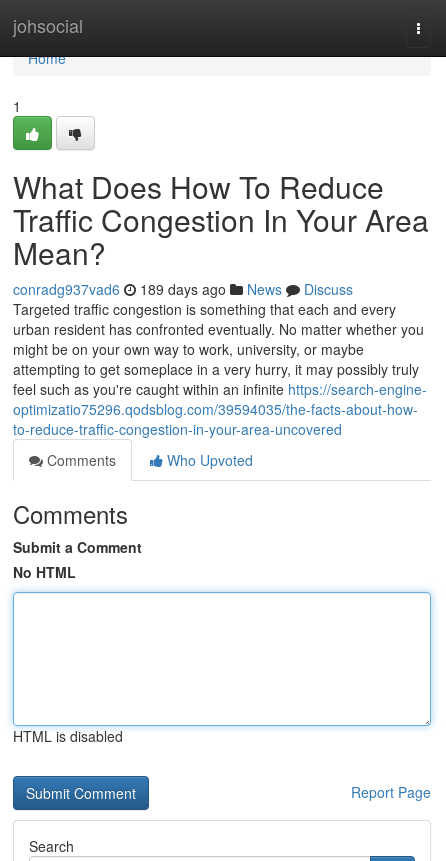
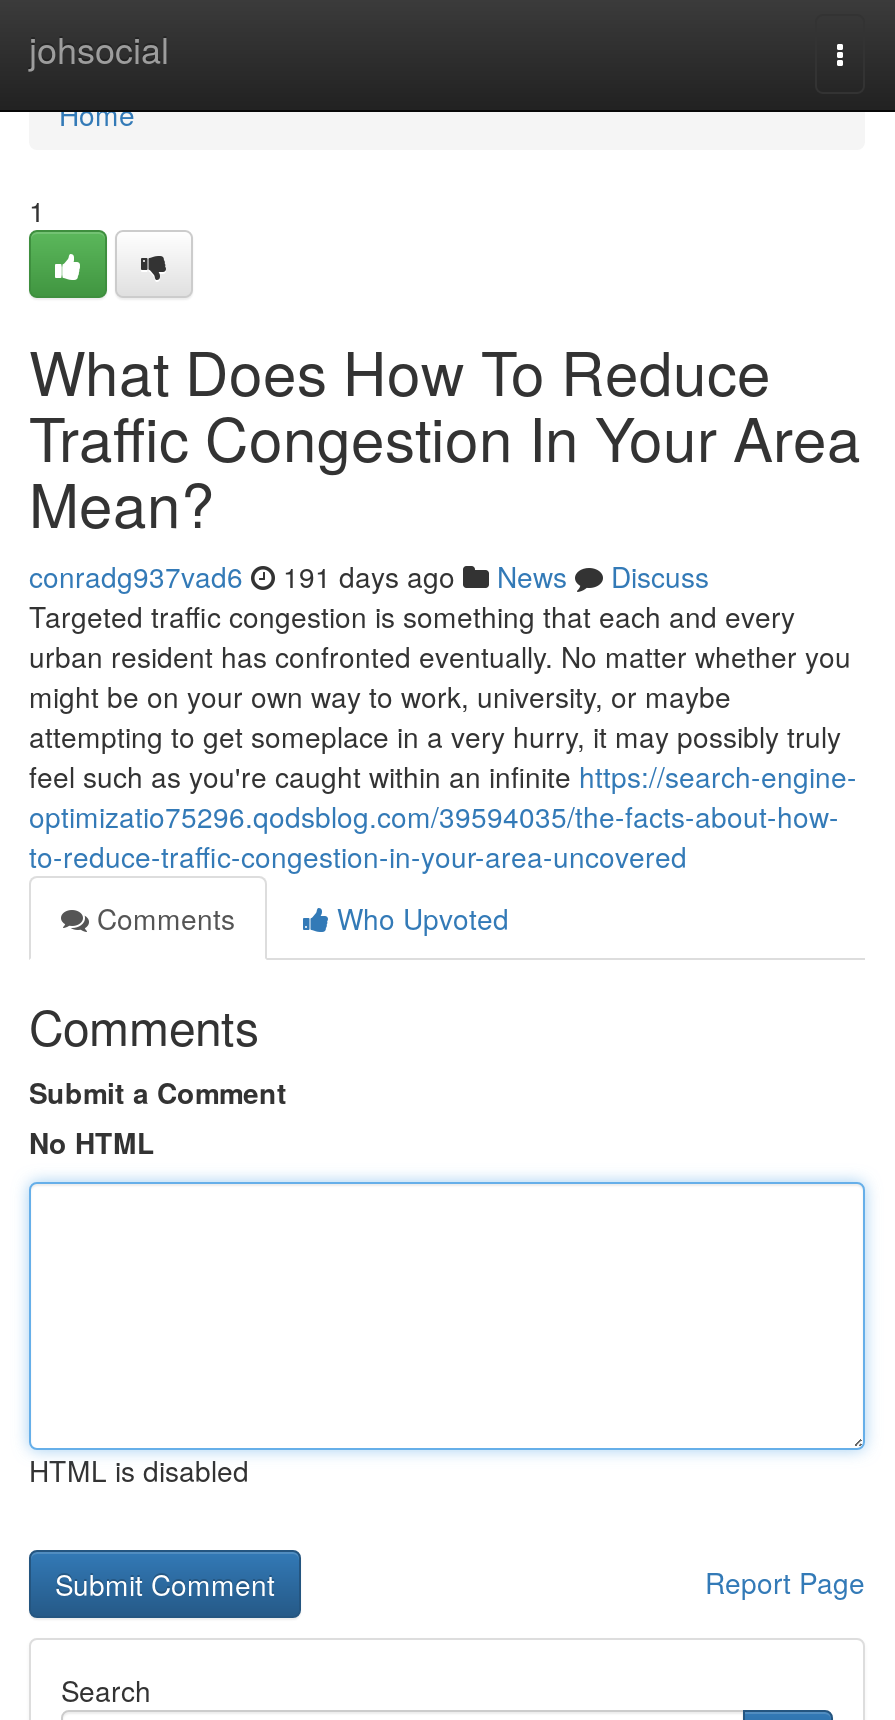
- conradg937vad6 189 days ago News Discuss
+ conradg937vad6 191 days ago News Discuss
